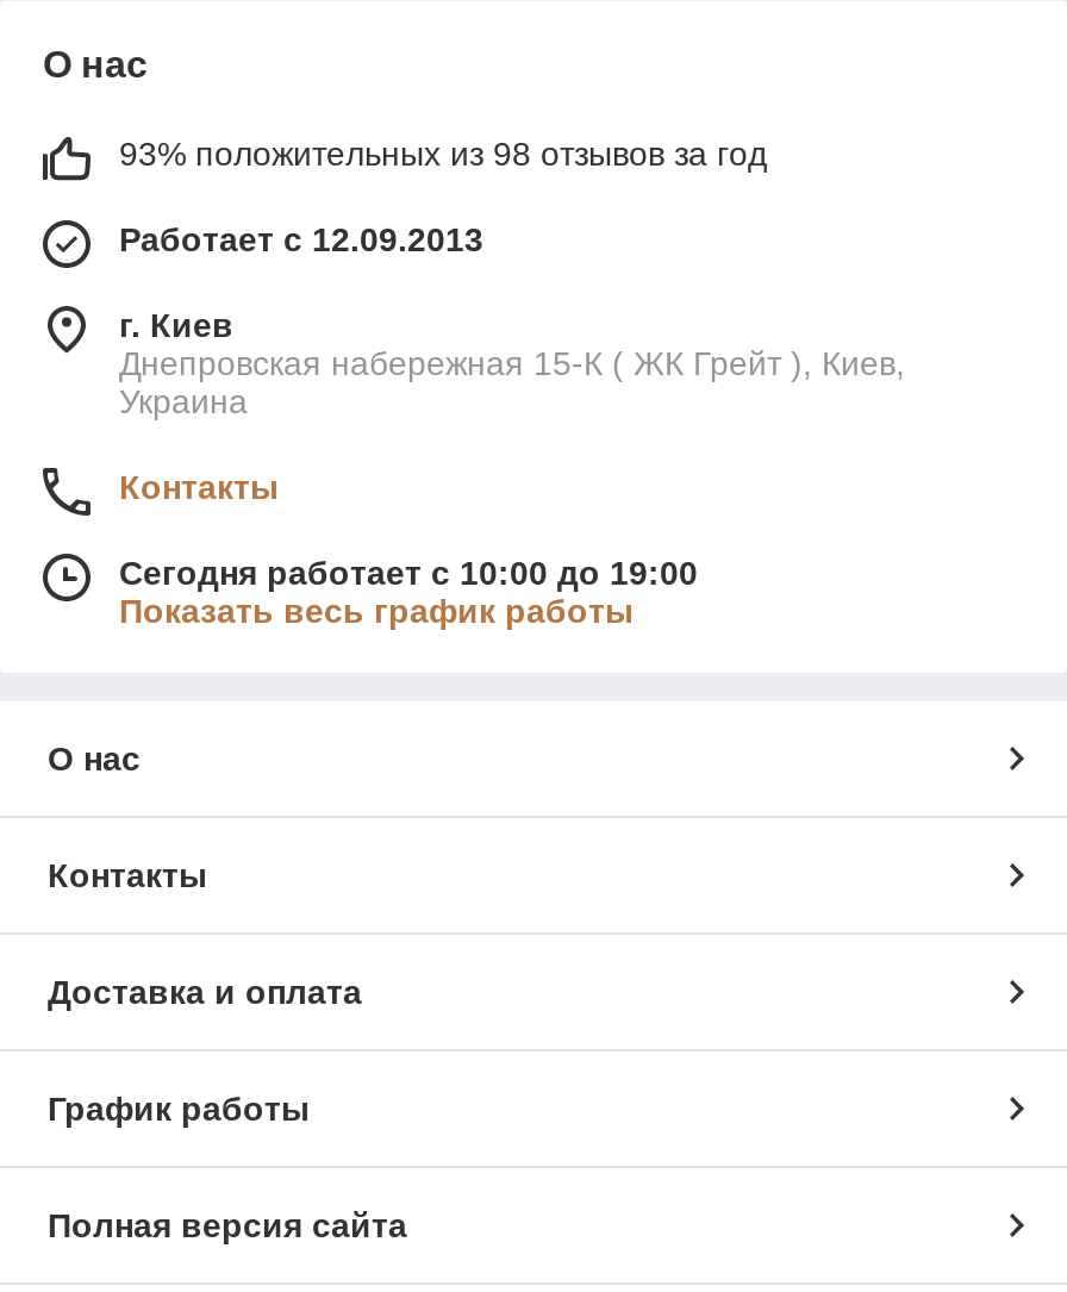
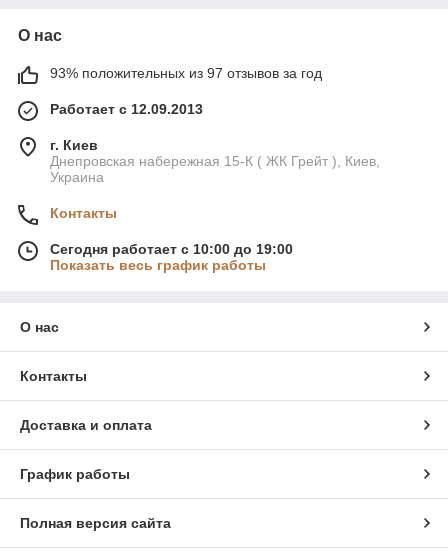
- 93% положительных из 98 отзывов за год
+ 93% положительных из 97 отзывов за год
